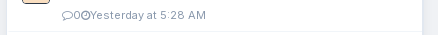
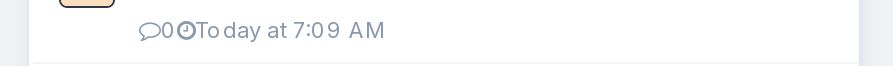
- Yesterday at 5:28 AM
+ Today at 7:09 AM
